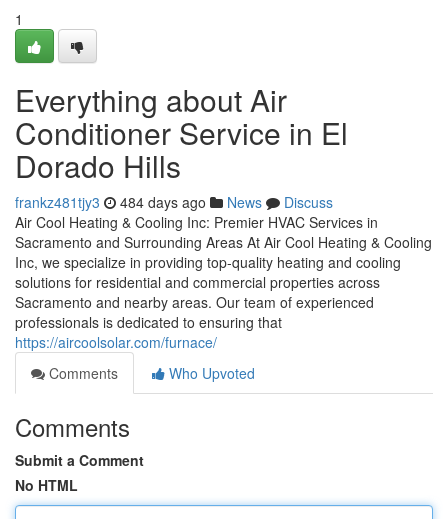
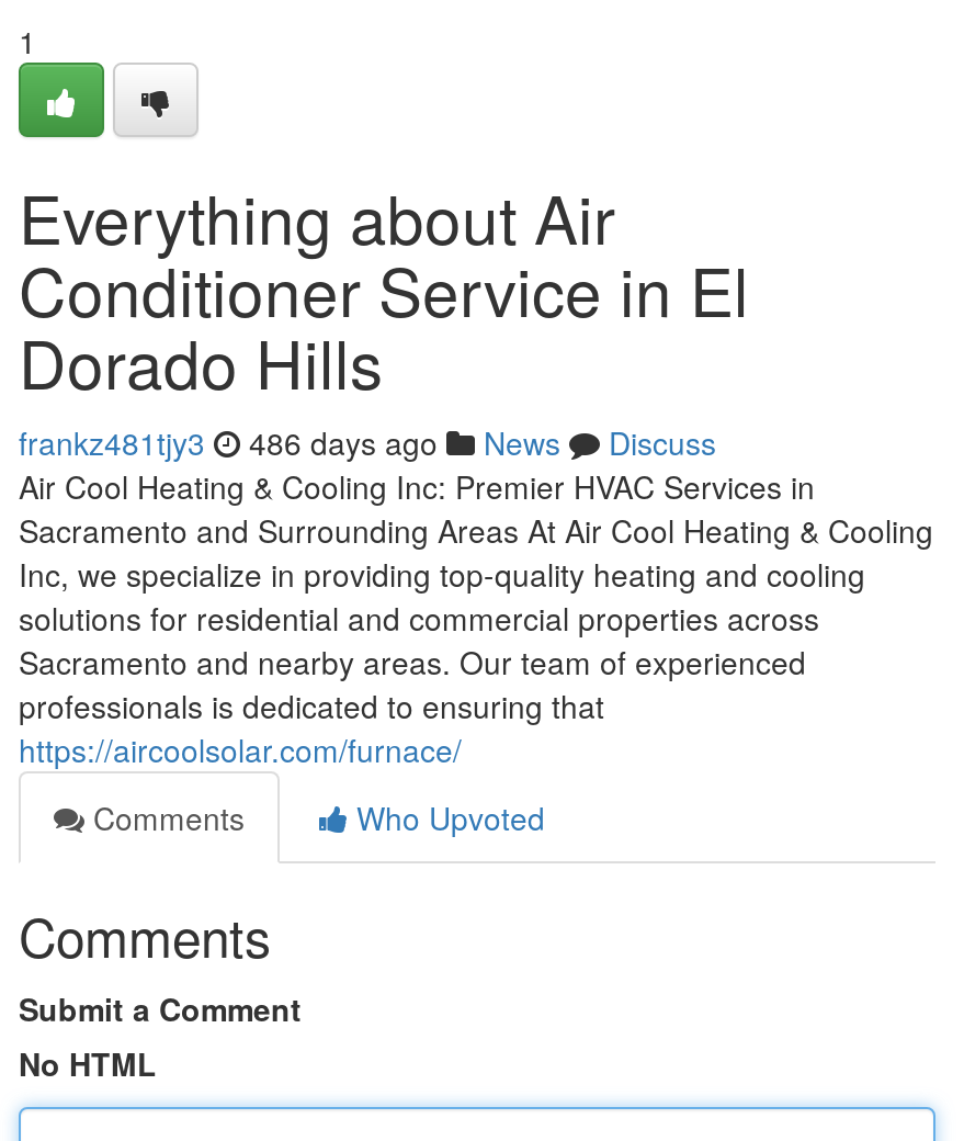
- frankz481tjy3 484 days ago News Discuss
+ frankz481tjy3 486 days ago News Discuss
